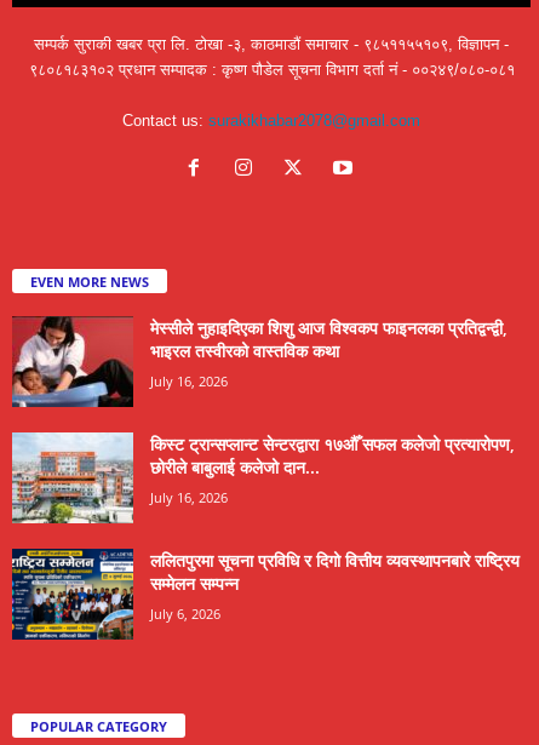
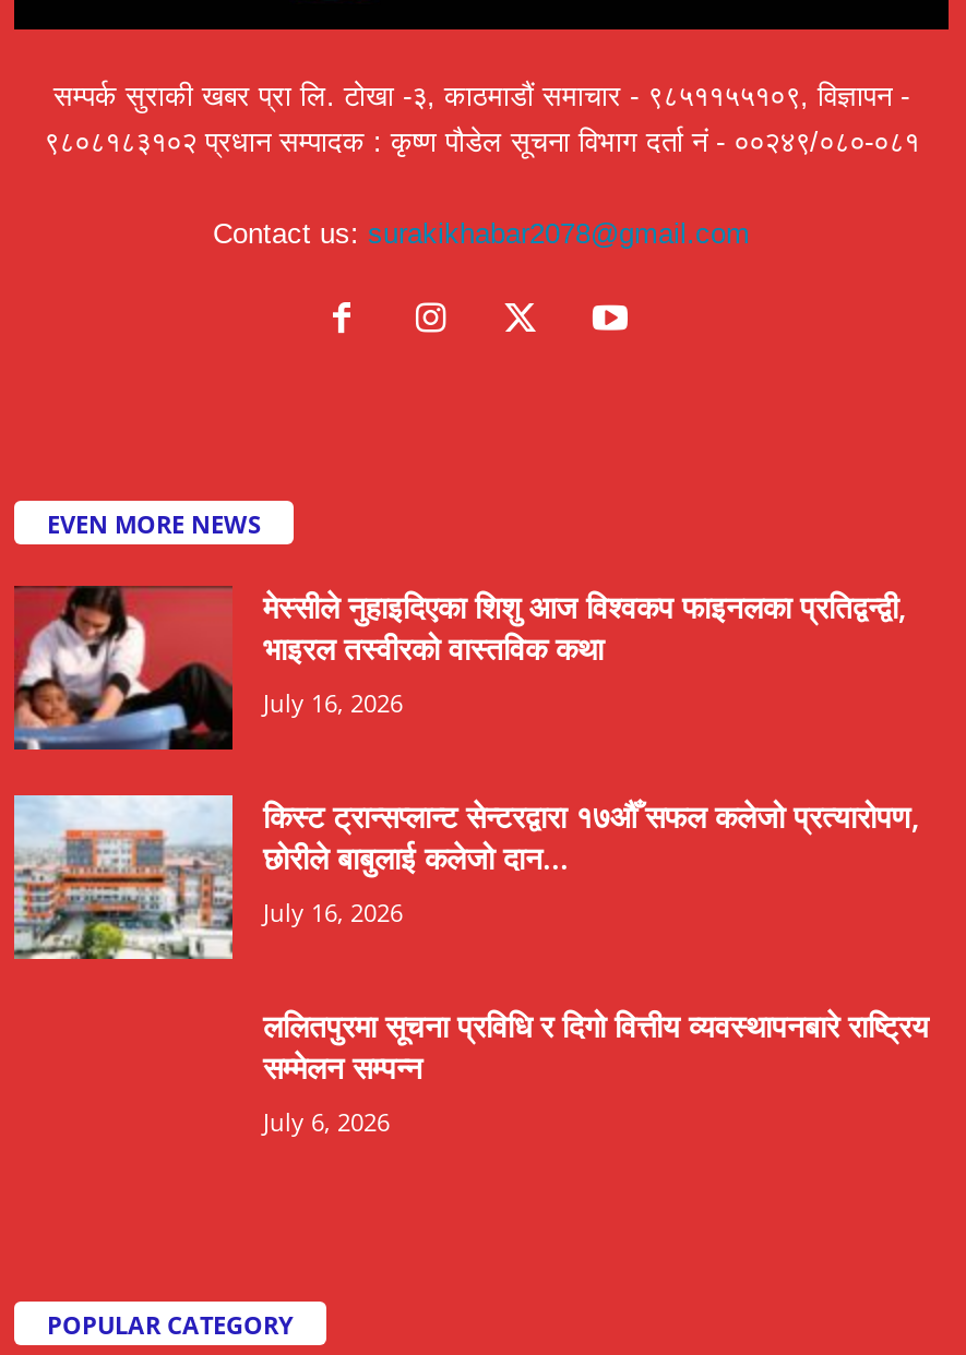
- [image]
